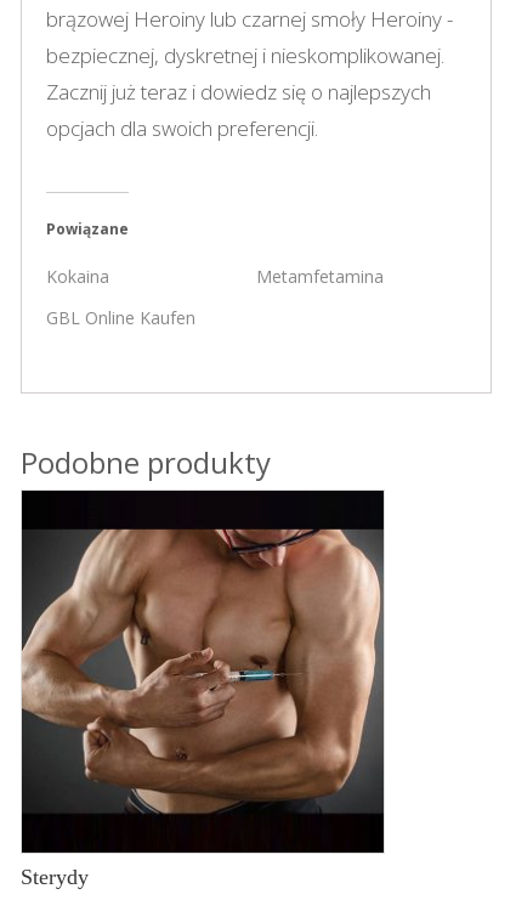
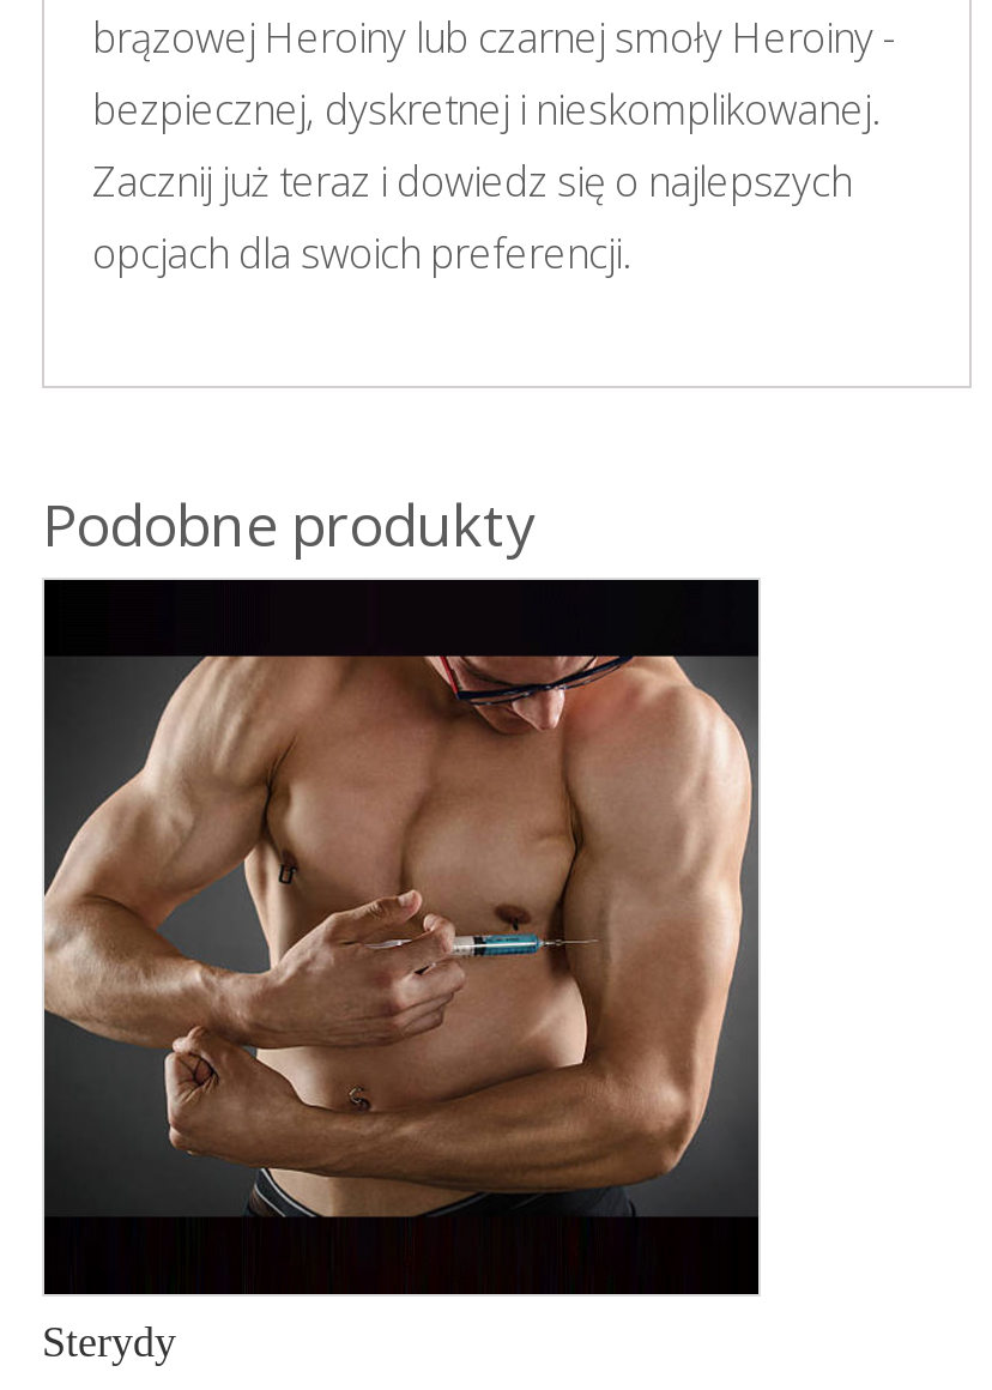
- Powiązane
- Kokaina
- Metamfetamina
- GBL Online Kaufen
